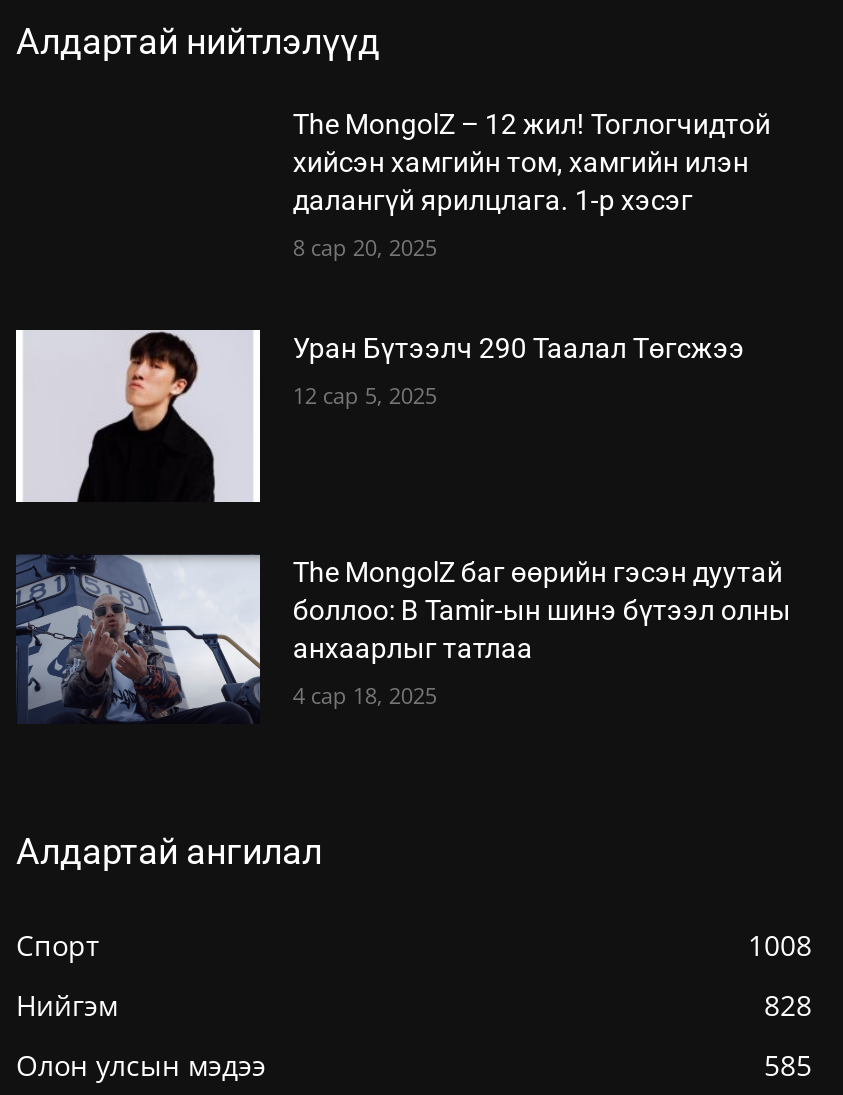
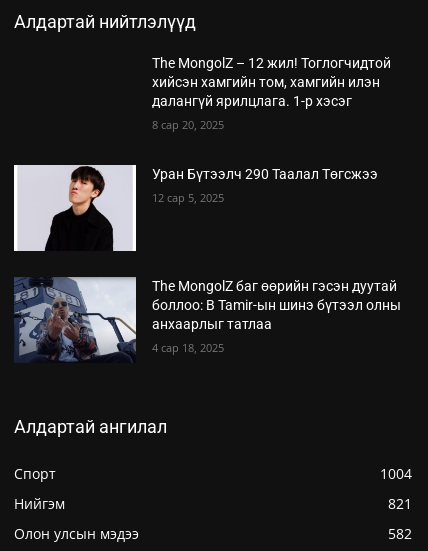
- 1008
+ 1004

- 828
+ 821

- 585
+ 582
